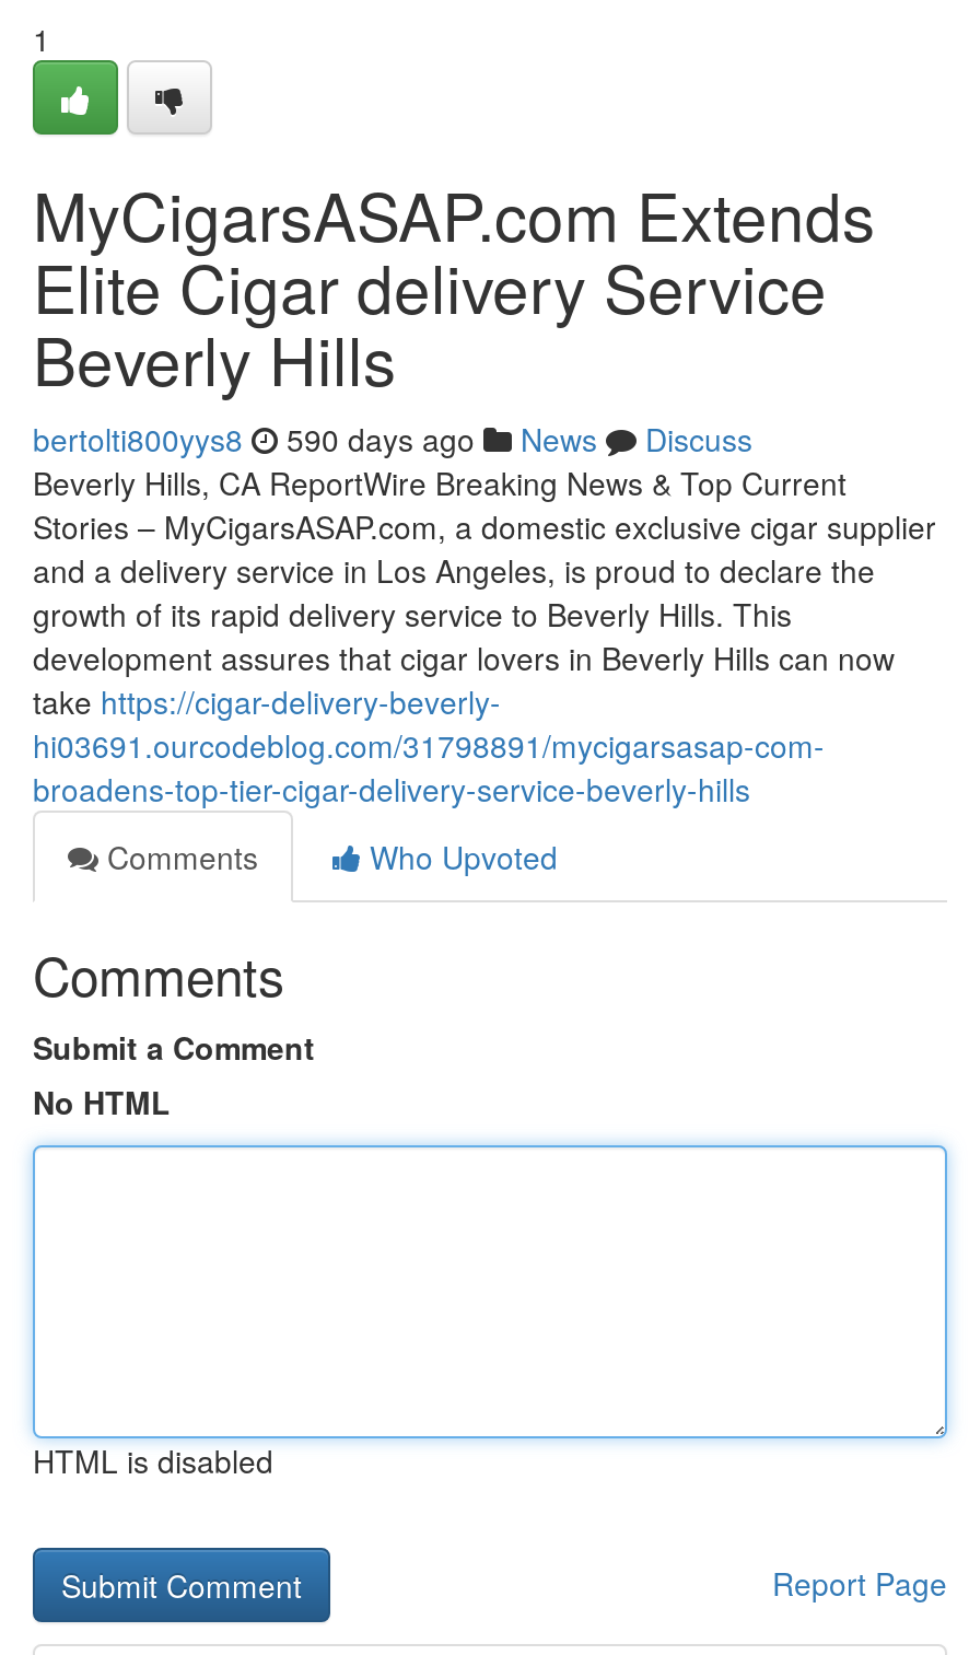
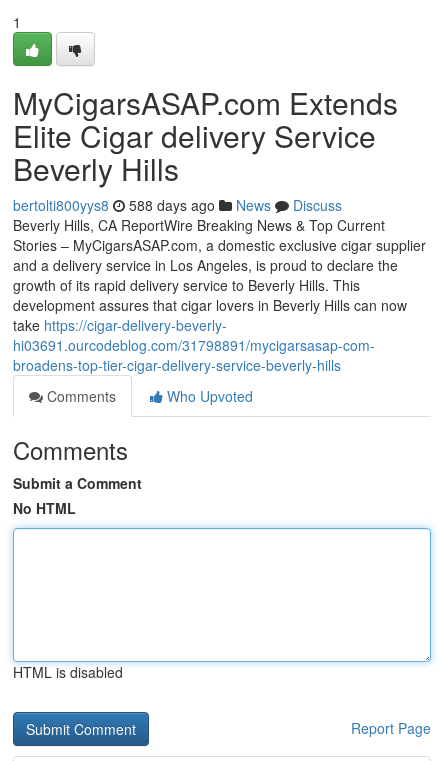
- bertolti800yys8 590 days ago News Discuss
+ bertolti800yys8 588 days ago News Discuss
